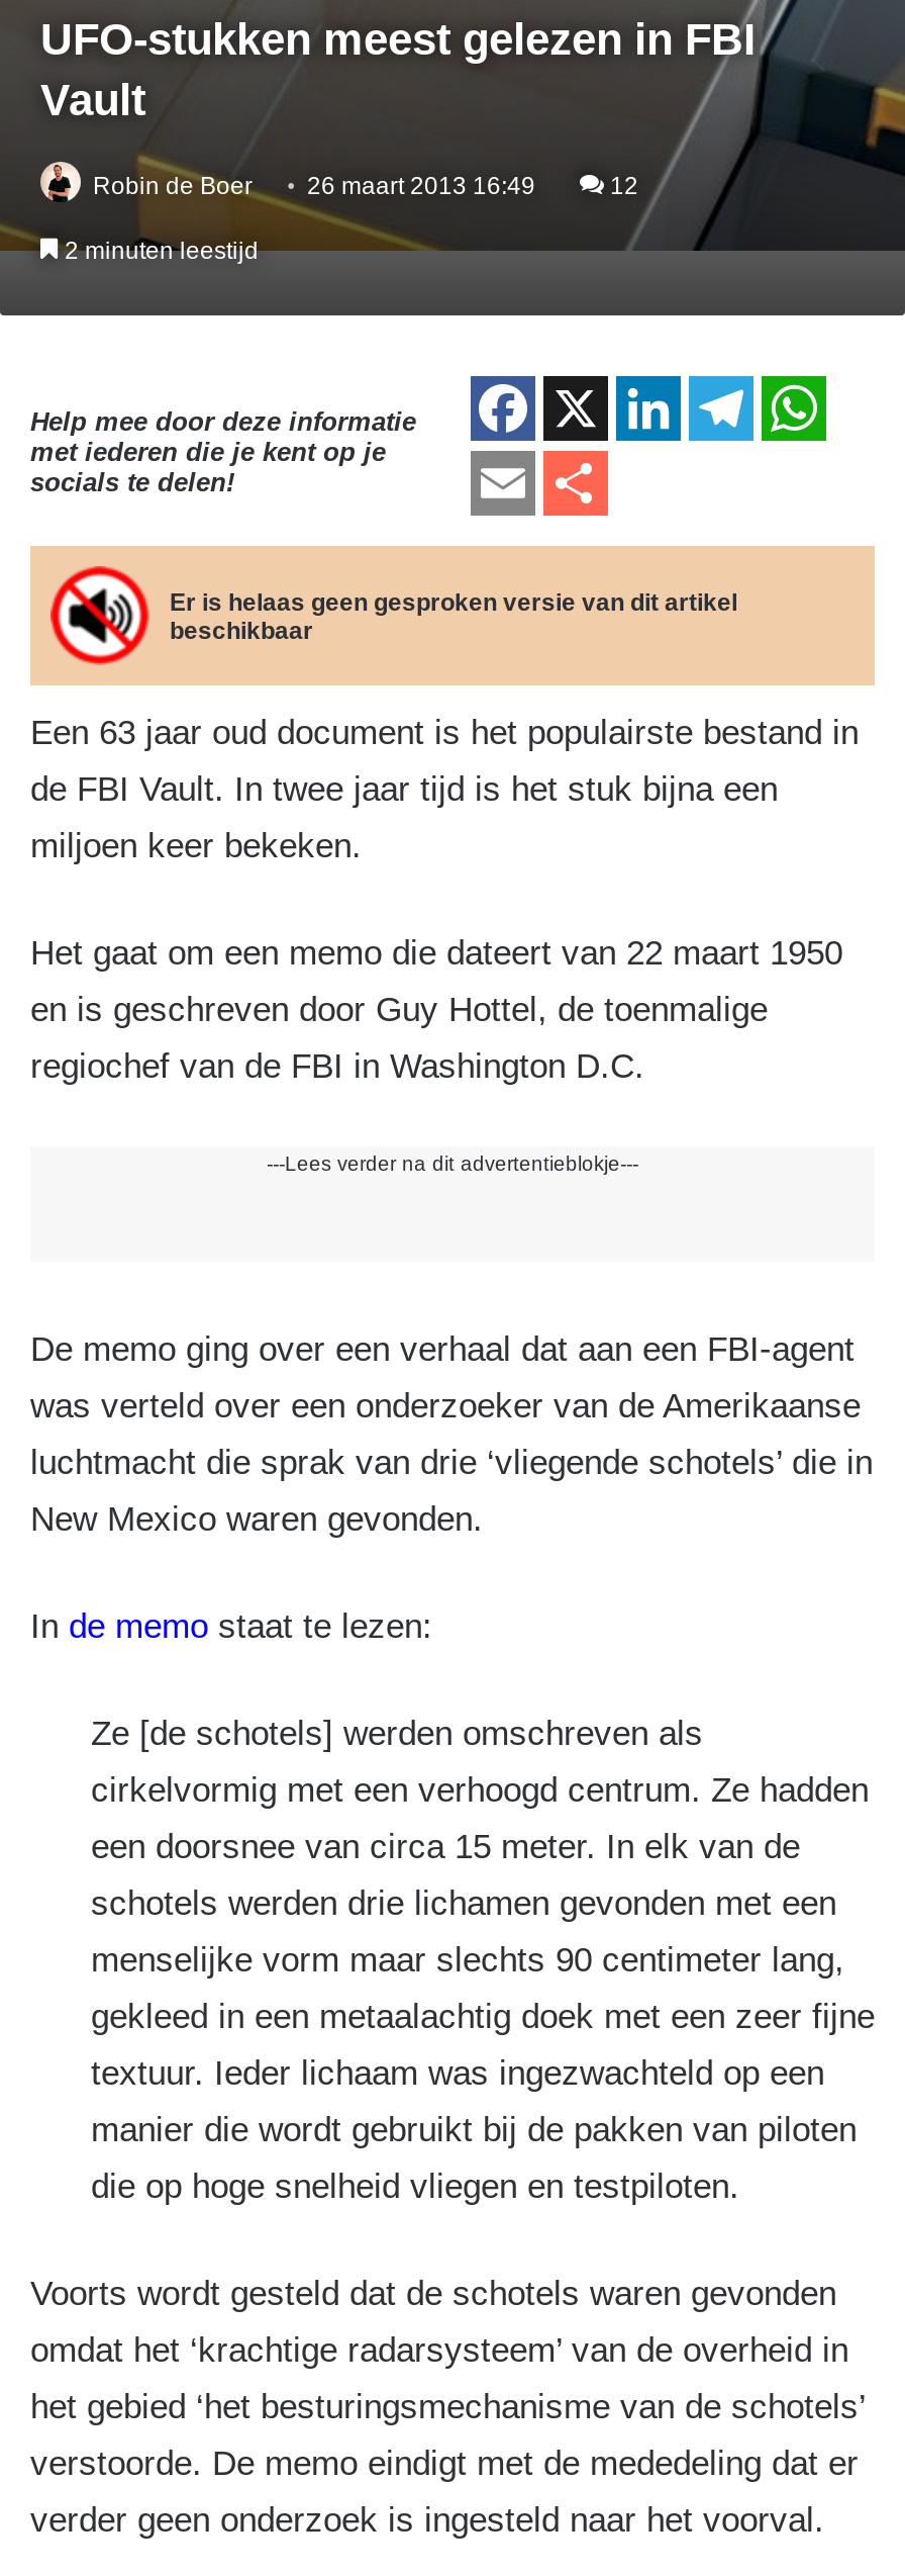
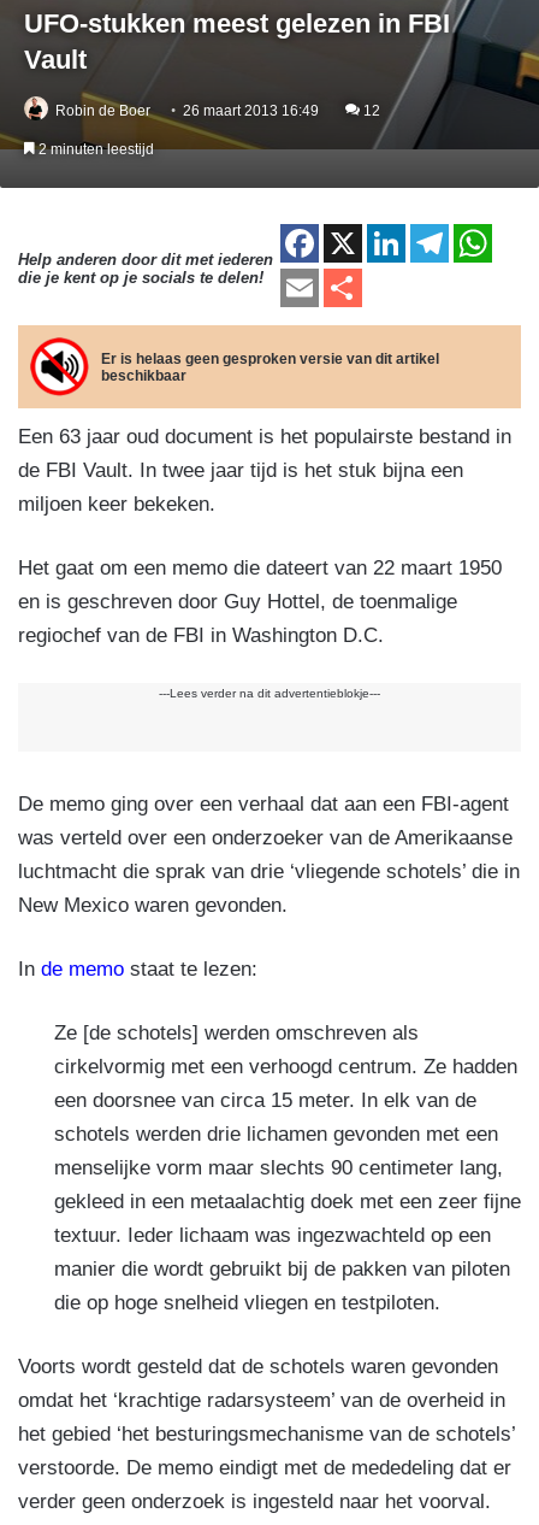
- Help mee door deze informatie
- met iederen die je kent op je
- socials te delen!
+ Help anderen door dit met iederen
+ die je kent op je socials te delen!
